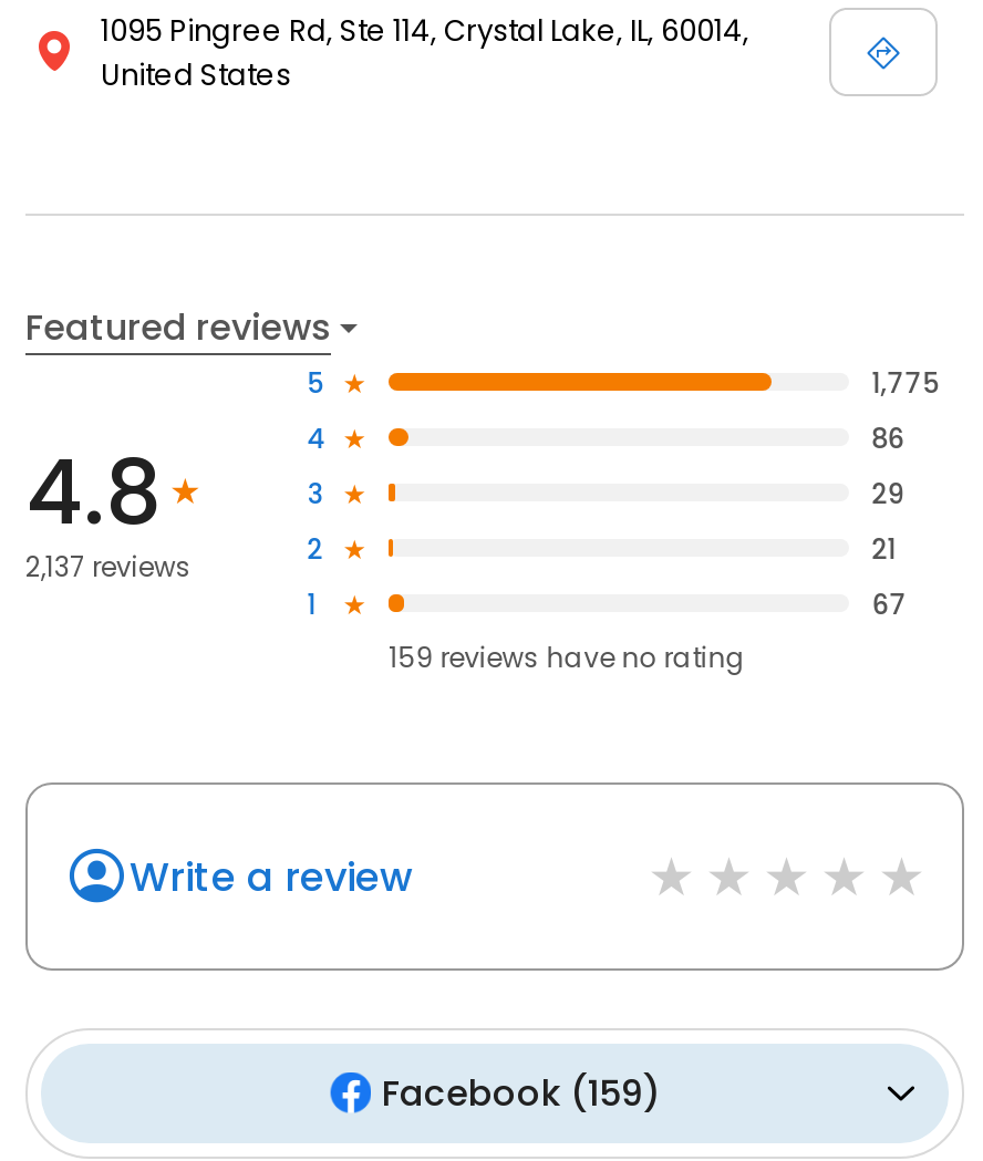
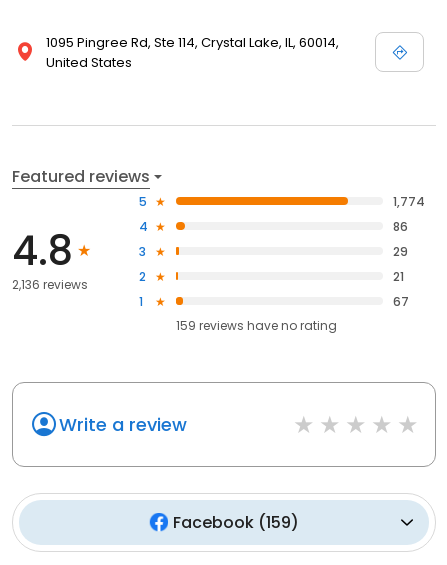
- 1,775
+ 1,774

- 2,137 reviews
+ 2,136 reviews
